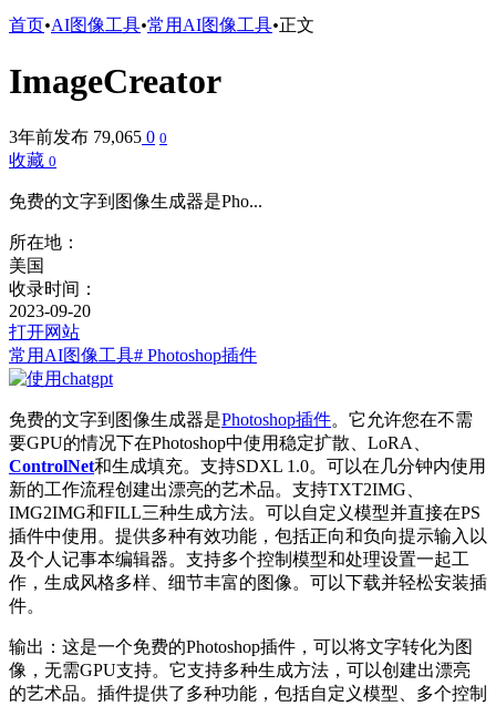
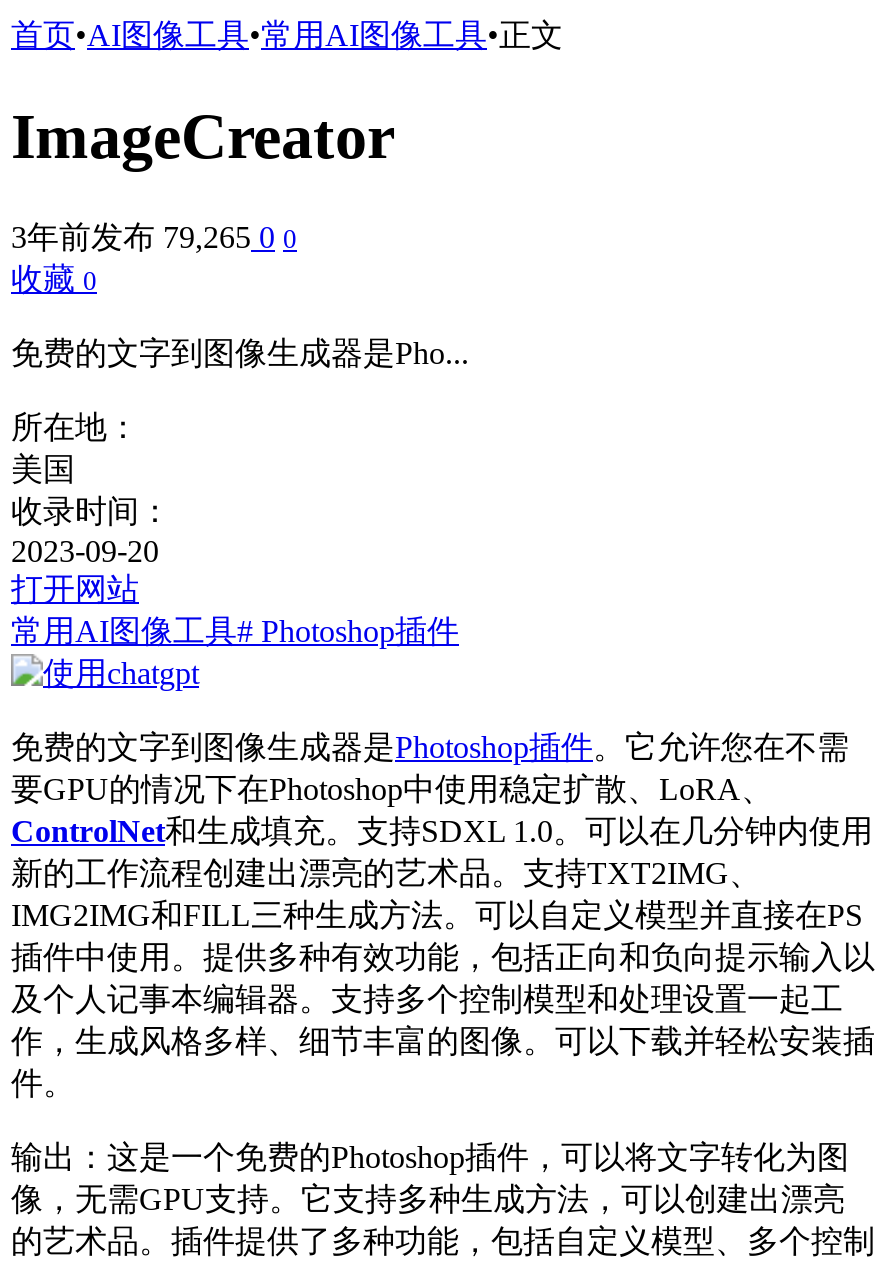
- 3年前发布79,065 0 0
+ 3年前发布79,265 0 0
